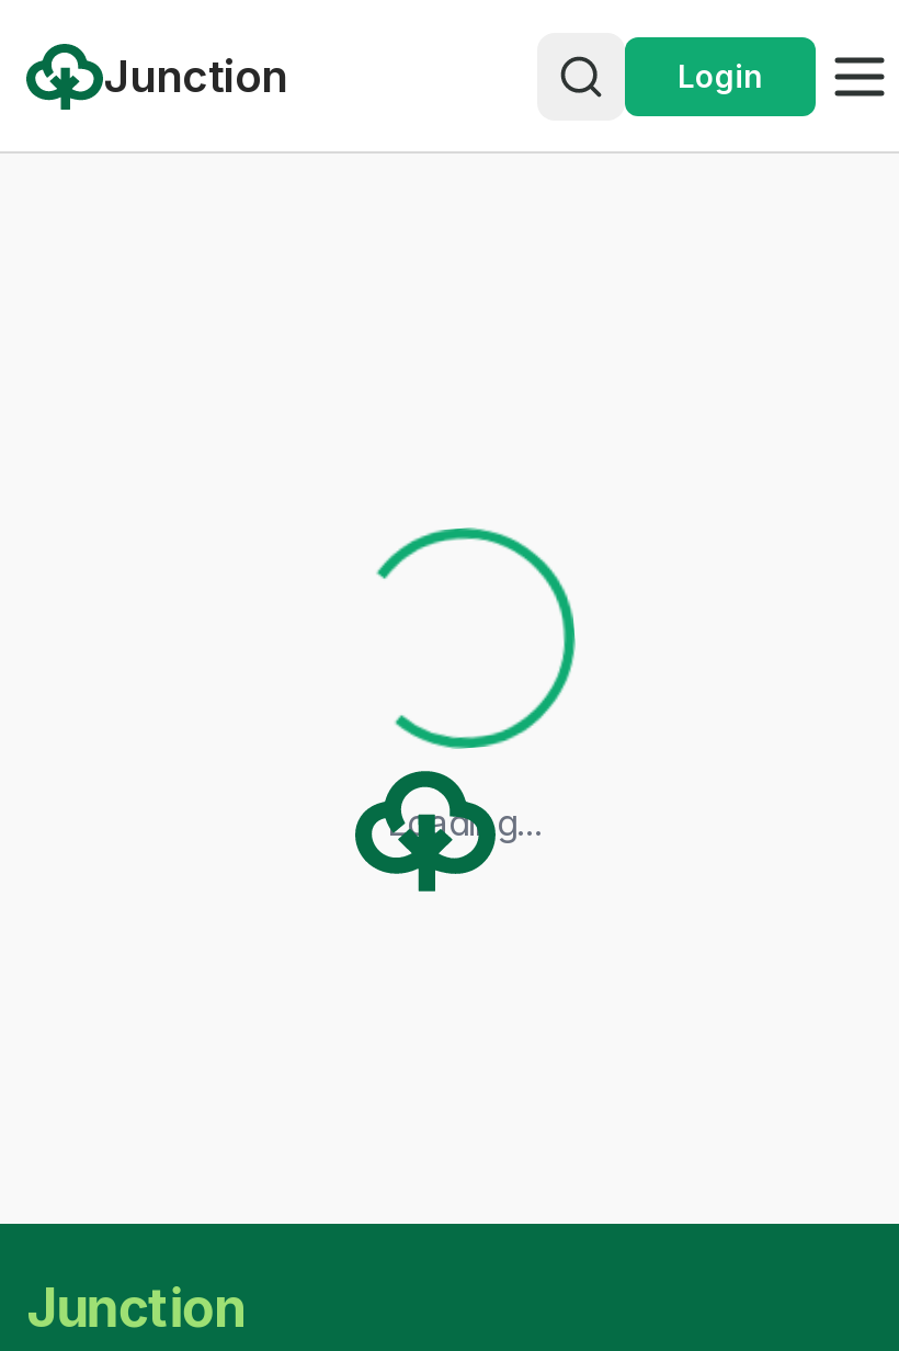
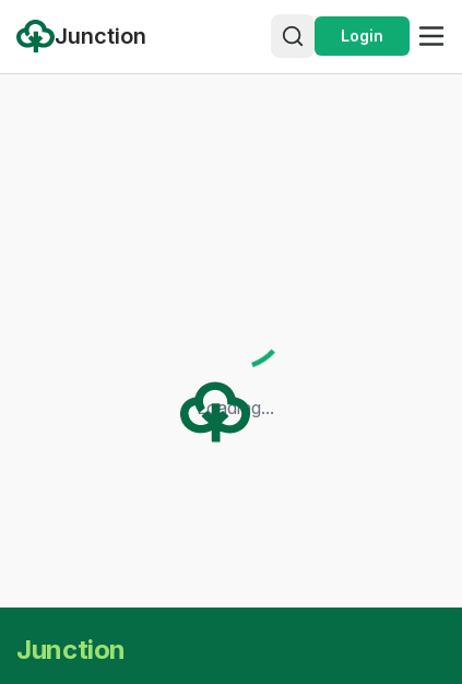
- [image]
